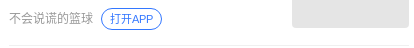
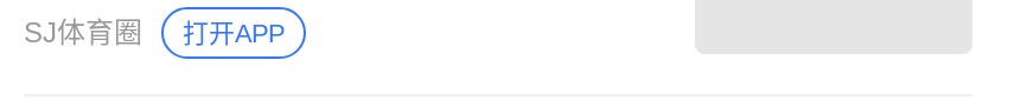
- 不会说谎的篮球
+ SJ体育圈
